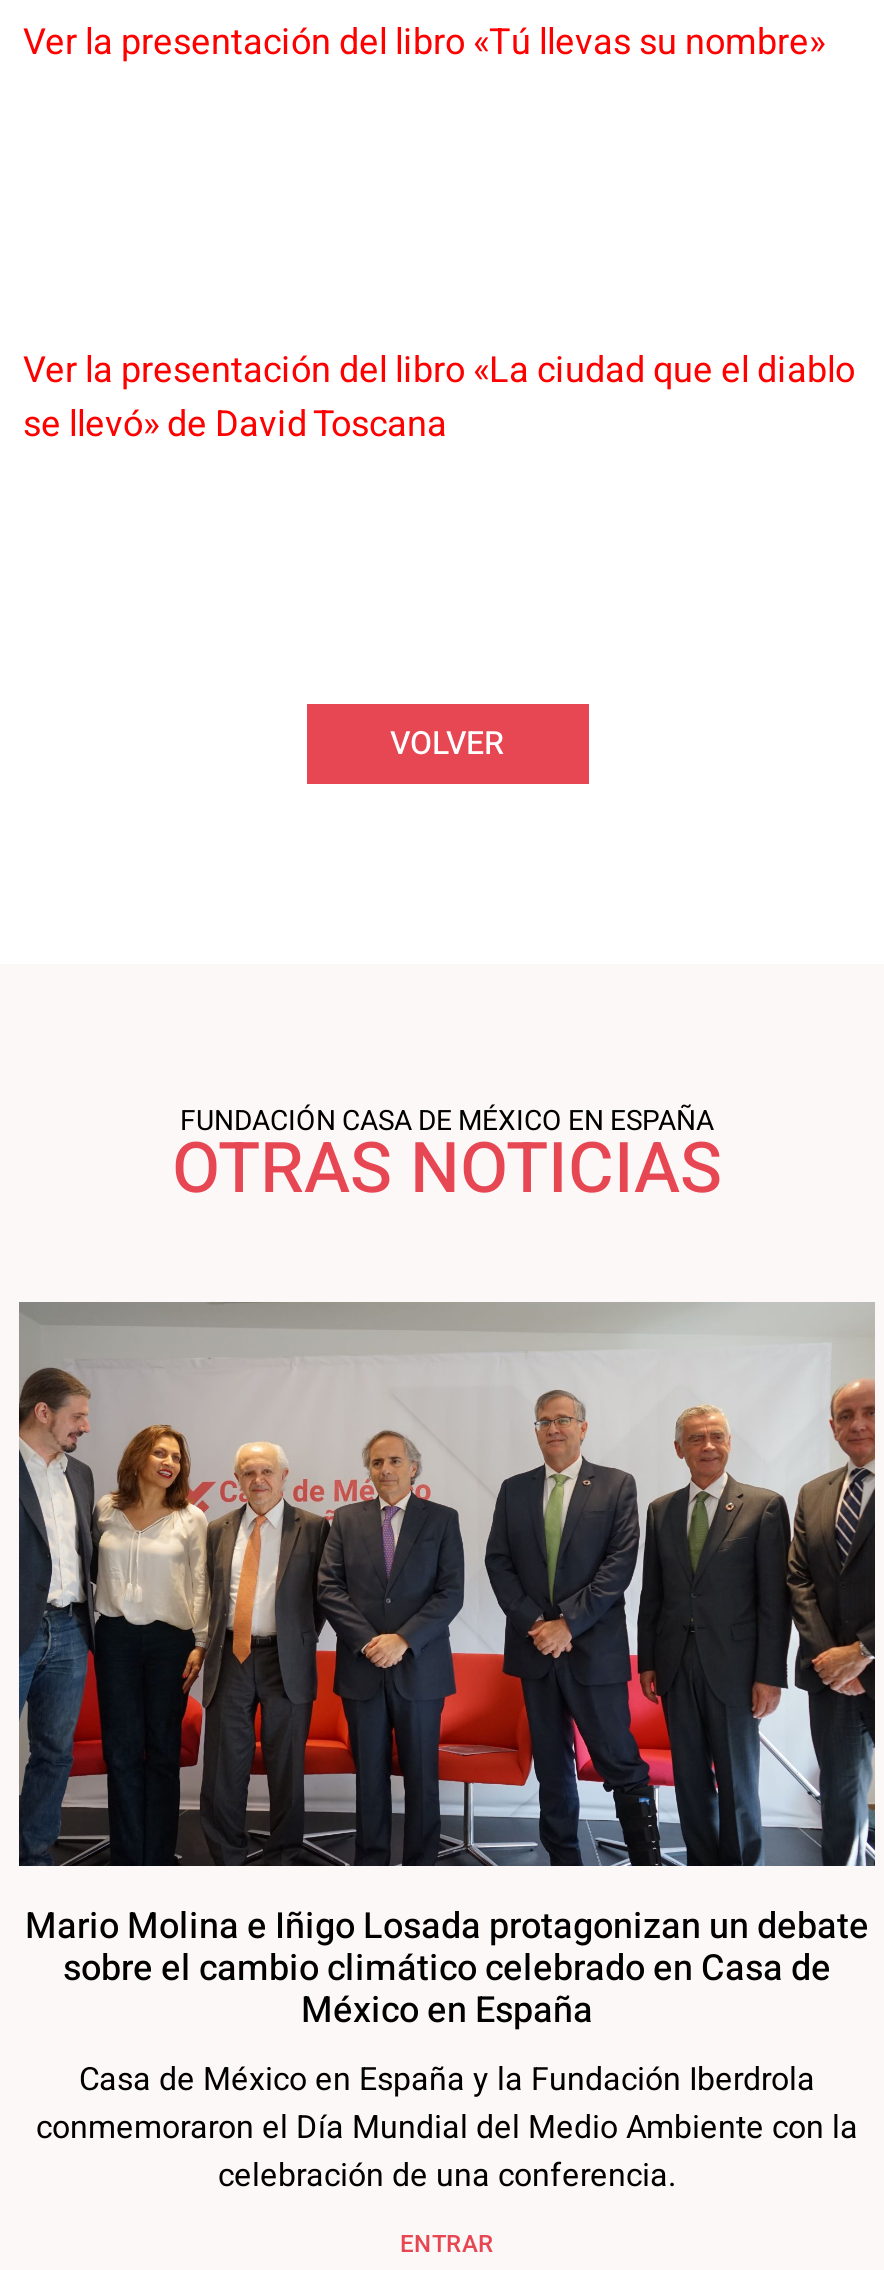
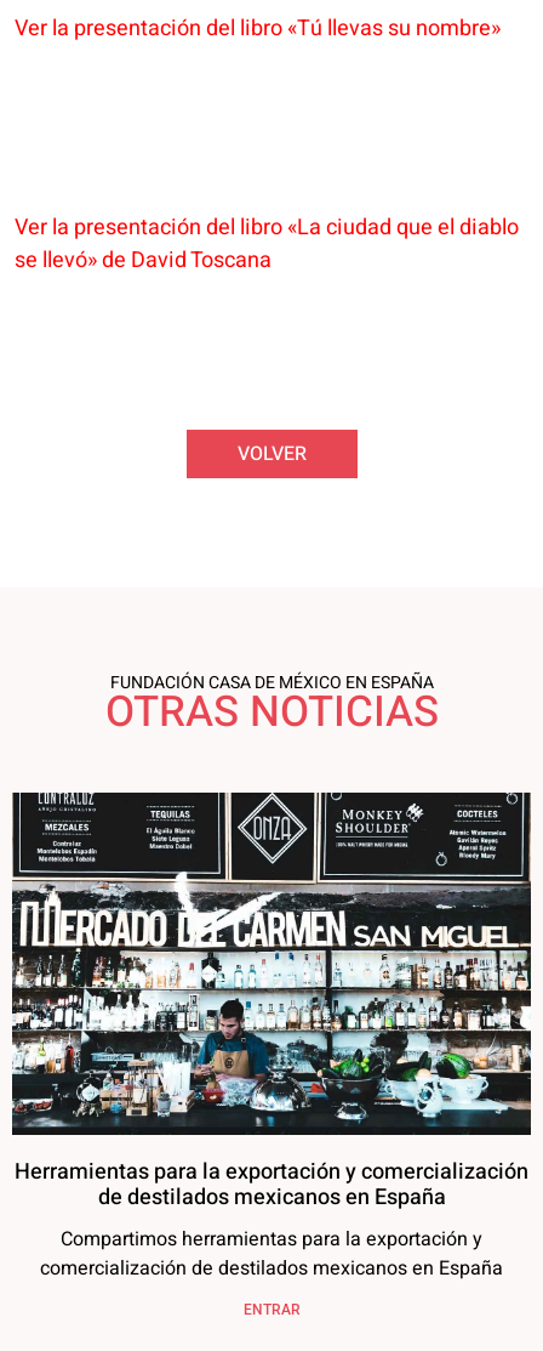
- [image]
+ [image]

- Mario Molina e Iñigo Losada protagonizan un debate
- sobre el cambio climático celebrado en Casa de
- México en España
- Casa de México en España y la Fundación Iberdrola
- conmemoraron el Día Mundial del Medio Ambiente con la
- celebración de una conferencia.
+ Herramientas para la exportación y comercialización
+ de destilados mexicanos en España
+ Compartimos herramientas para la exportación y
+ comercialización de destilados mexicanos en España
